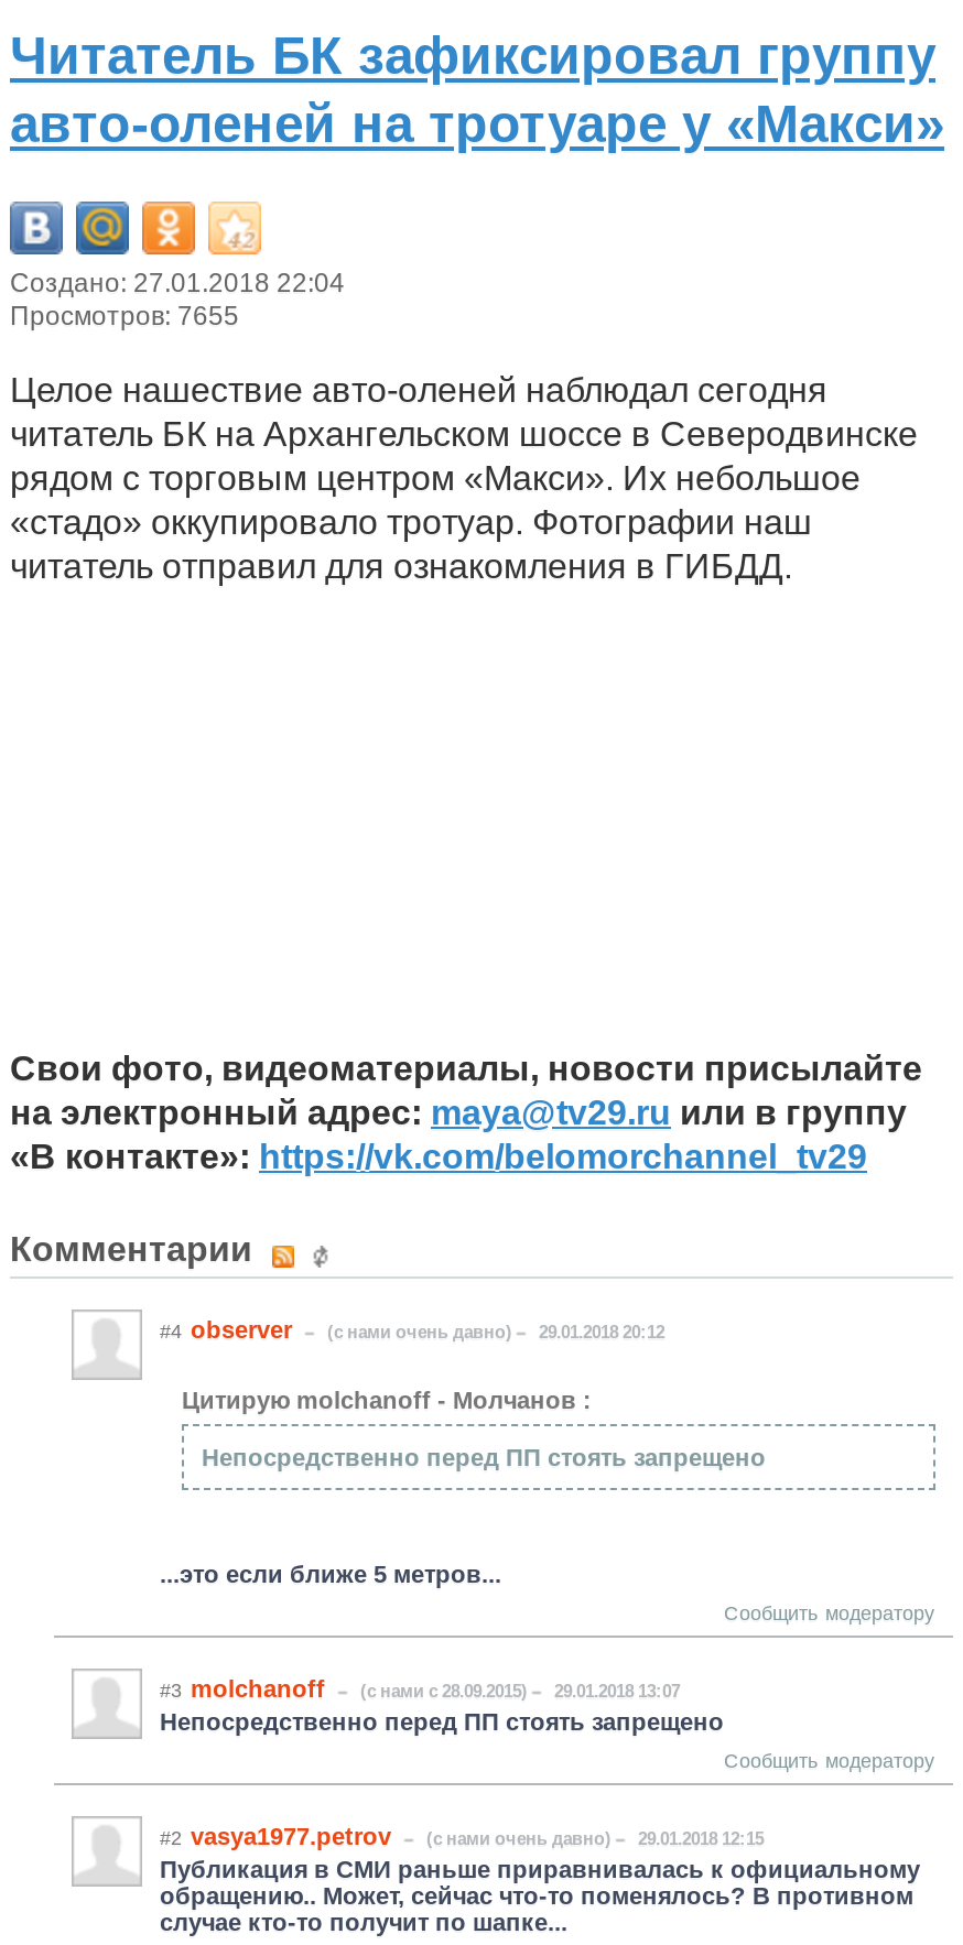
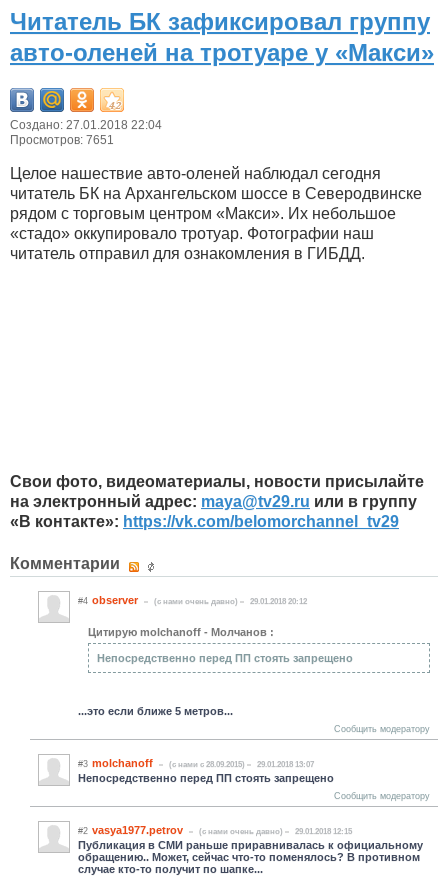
- Просмотров: 7655
+ Просмотров: 7651
